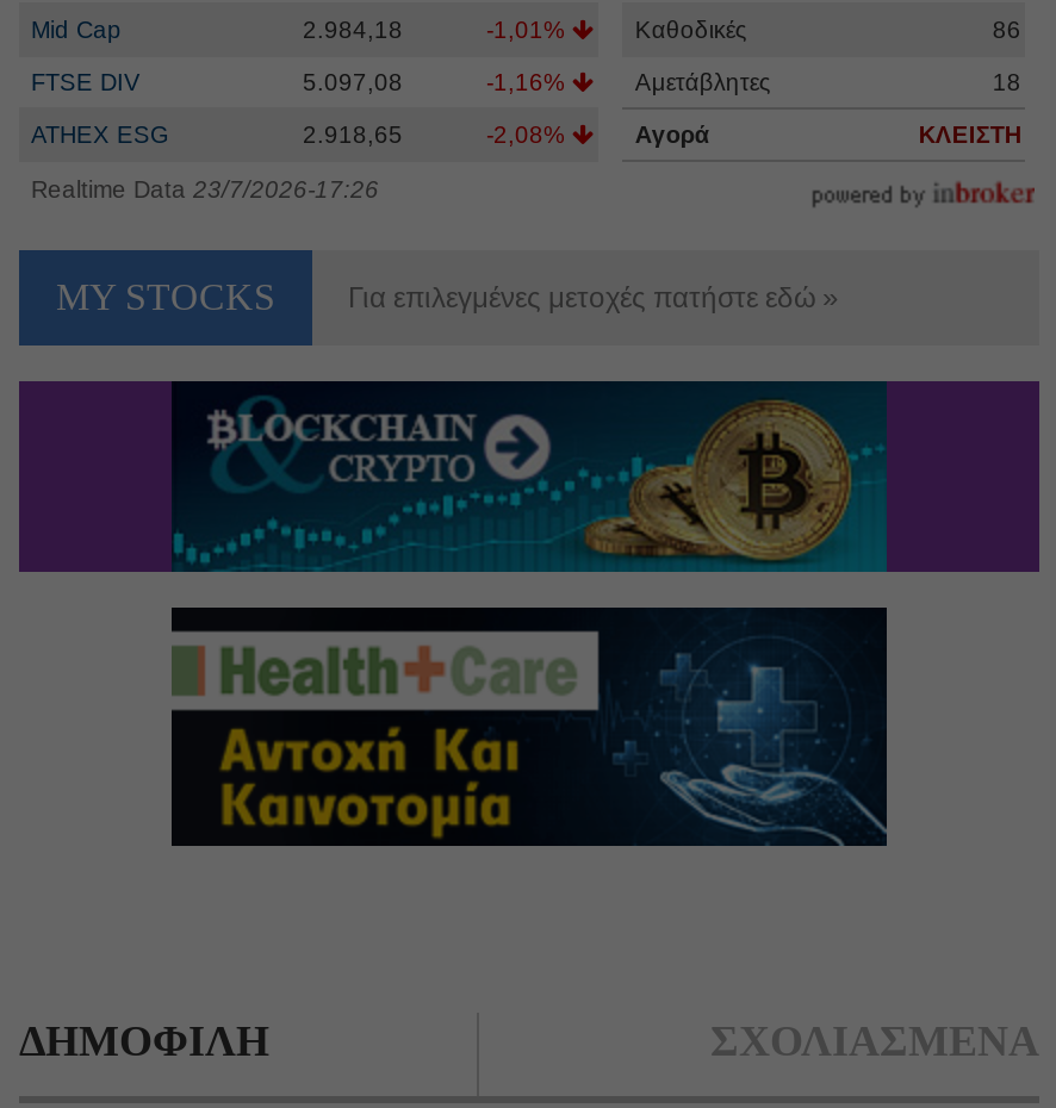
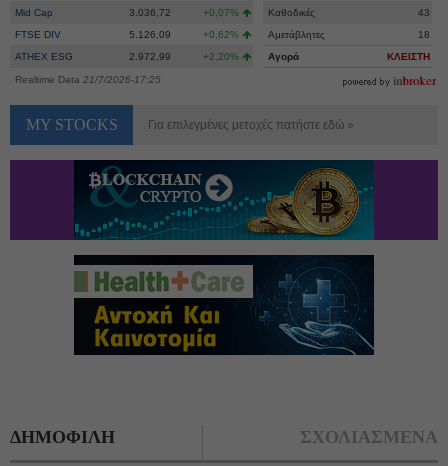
- 2.984,18
+ 3.036,72

- -1,01%
+ +0,07%

- 86
+ 43

- 5.097,08
+ 5.126,09

- -1,16%
+ +0,62%

- 2.918,65
+ 2.972,99

- -2,08%
+ +2,20%

- Realtime Data 23/7/2026-17:26
+ Realtime Data 21/7/2026-17:25
